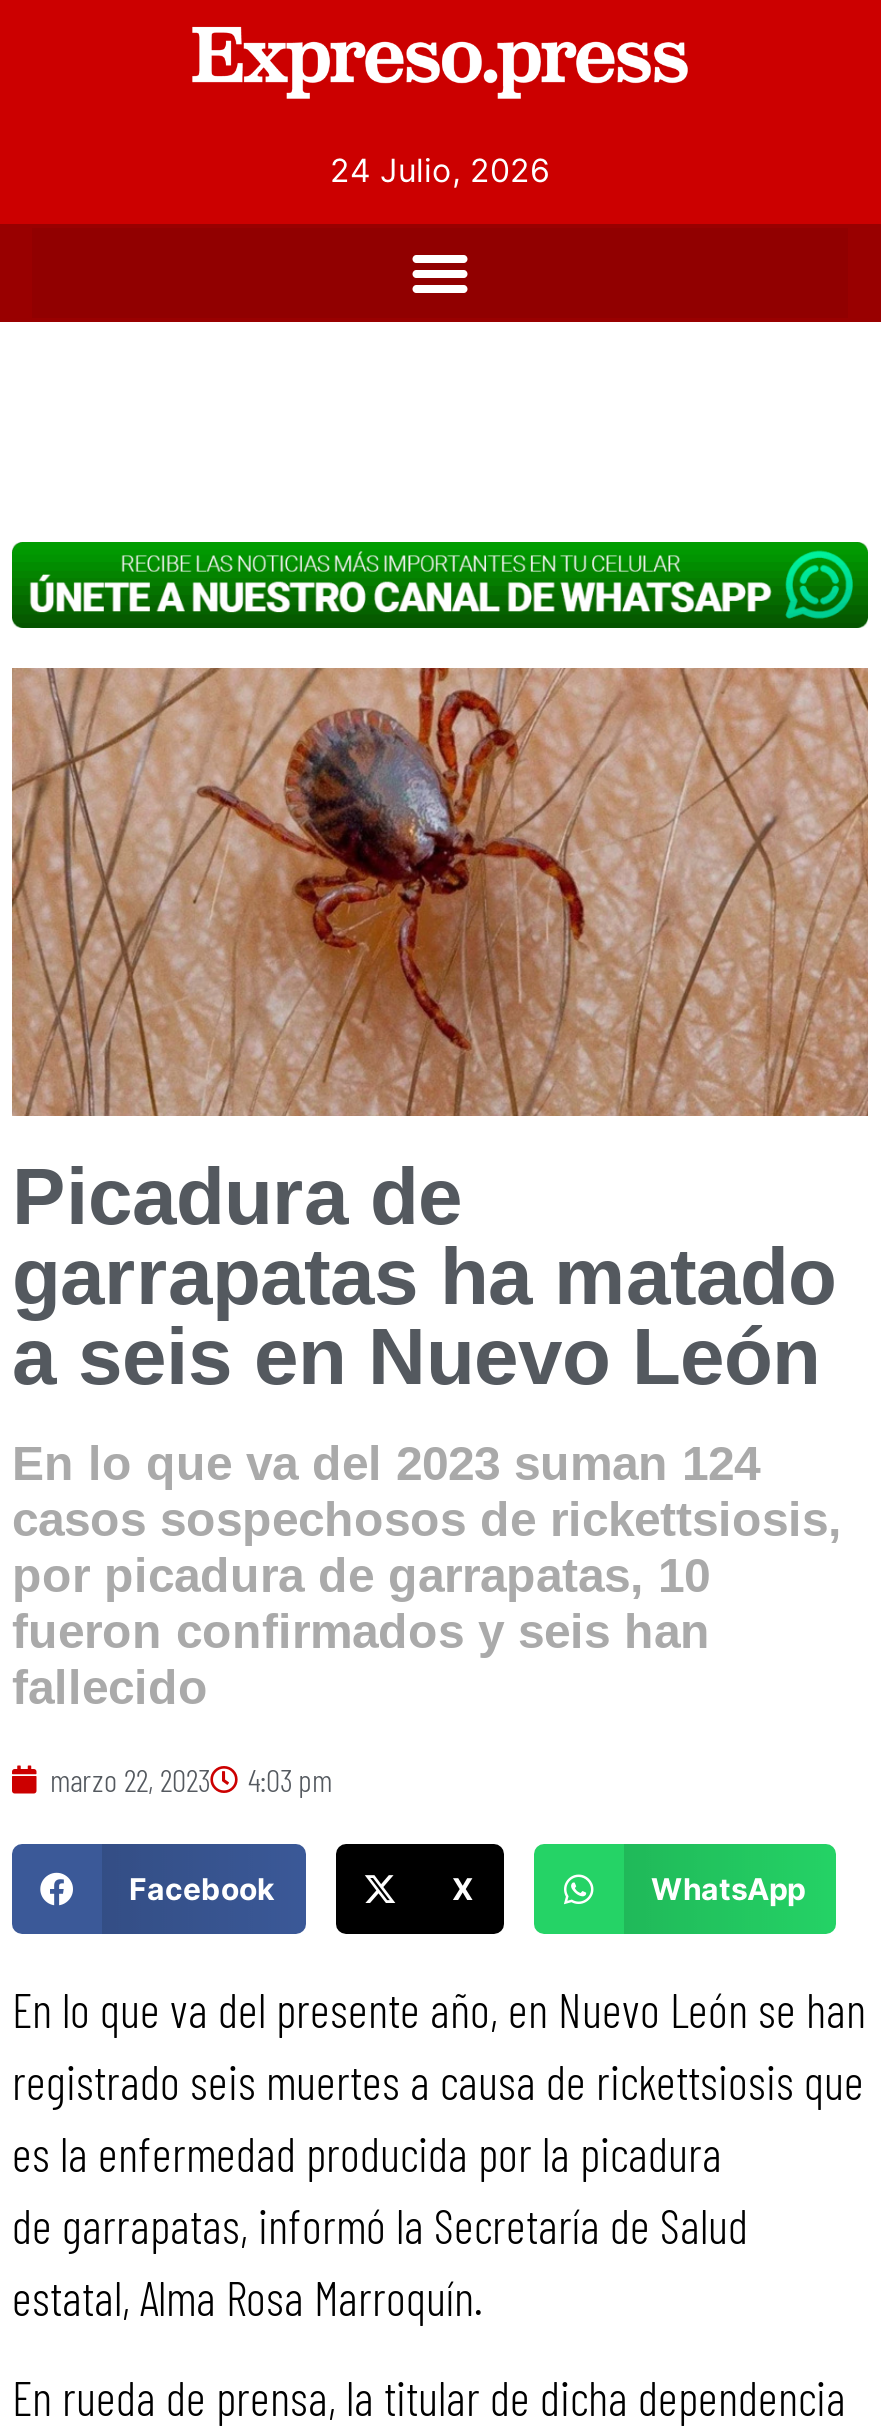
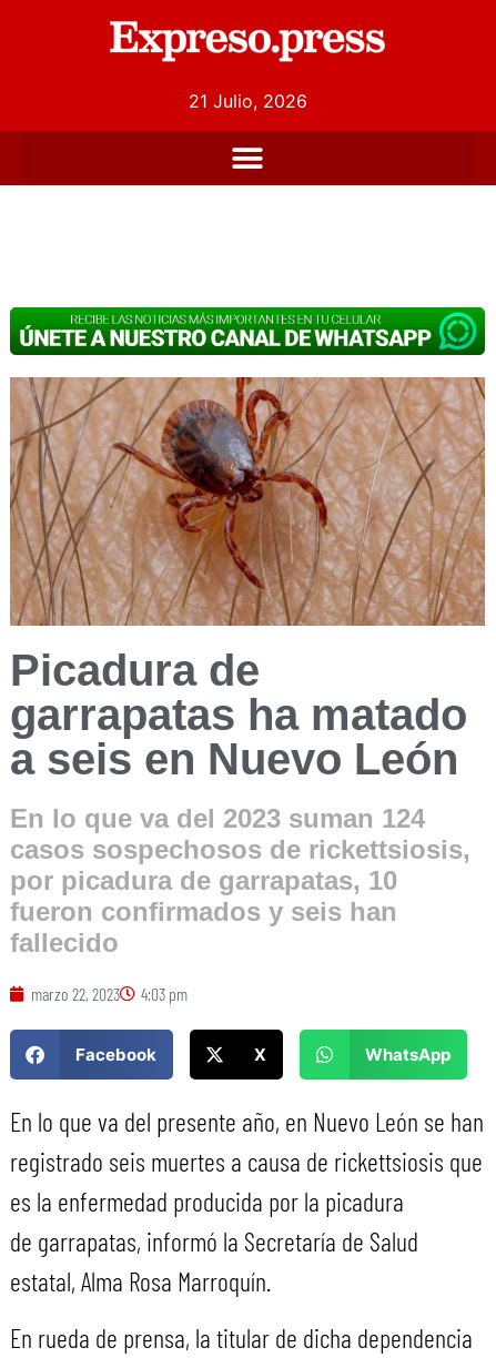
- 24 Julio, 2026
+ 21 Julio, 2026
